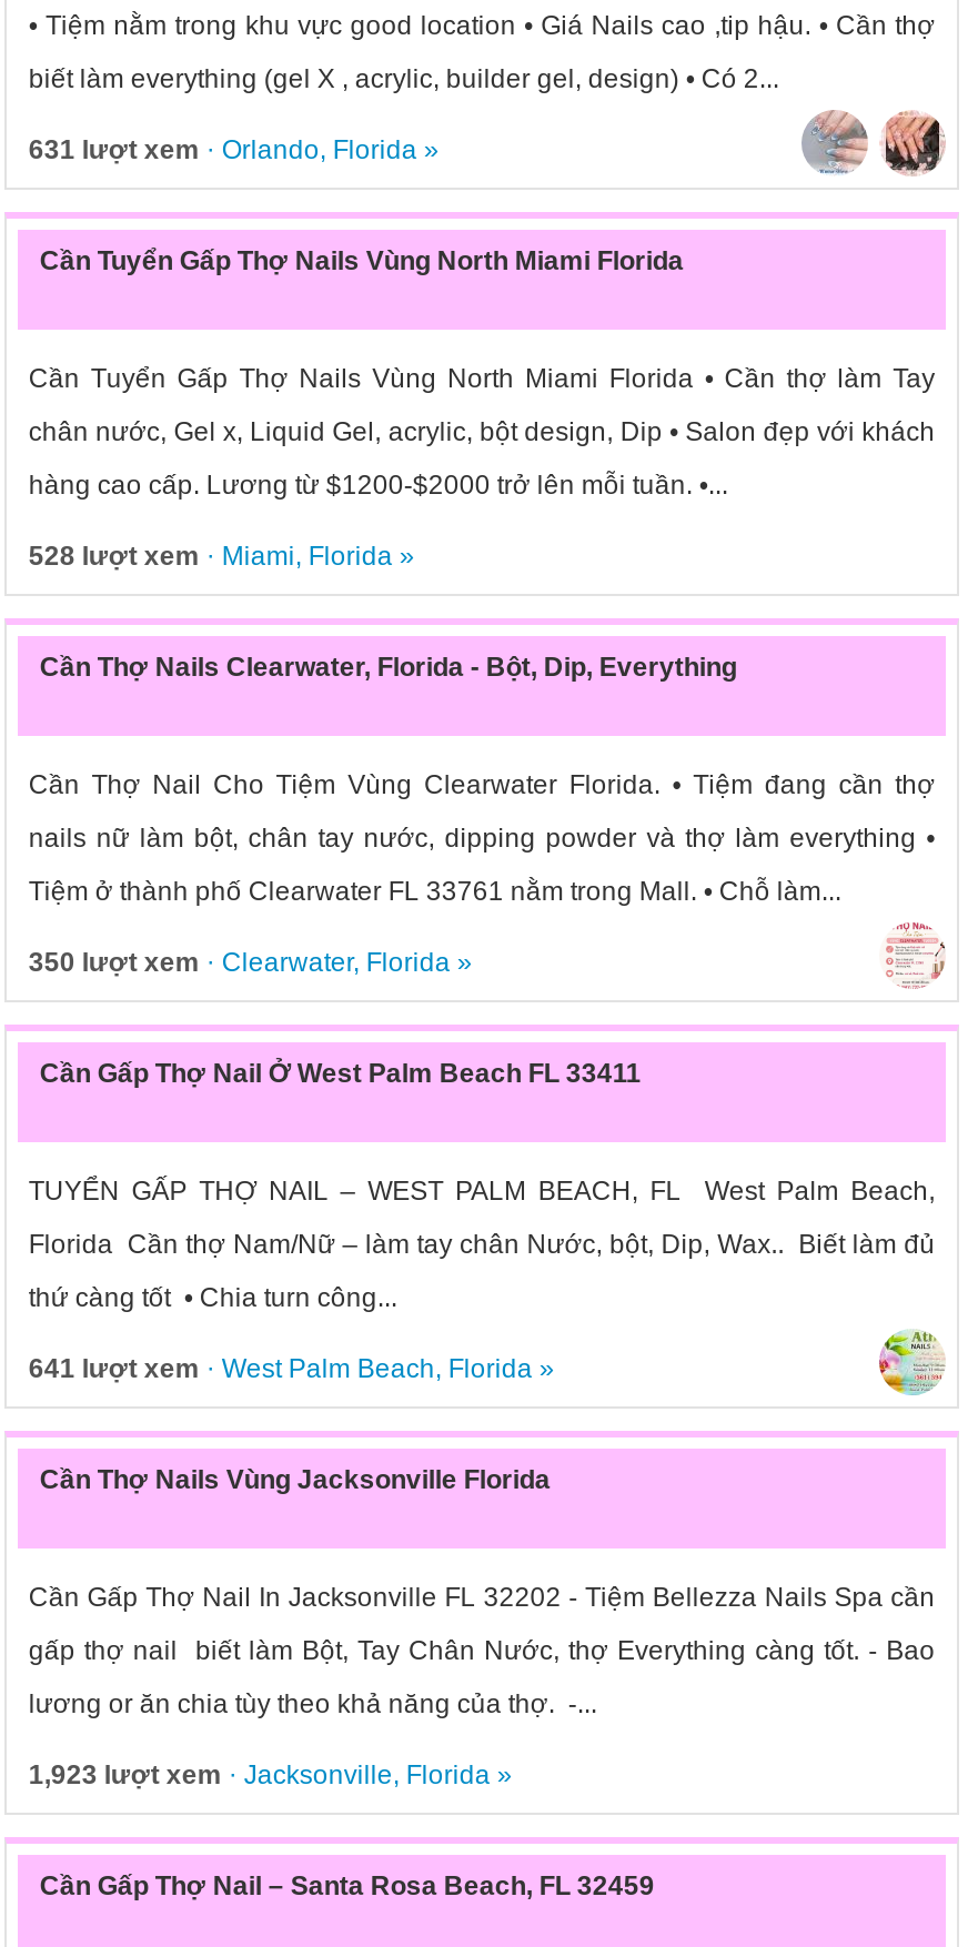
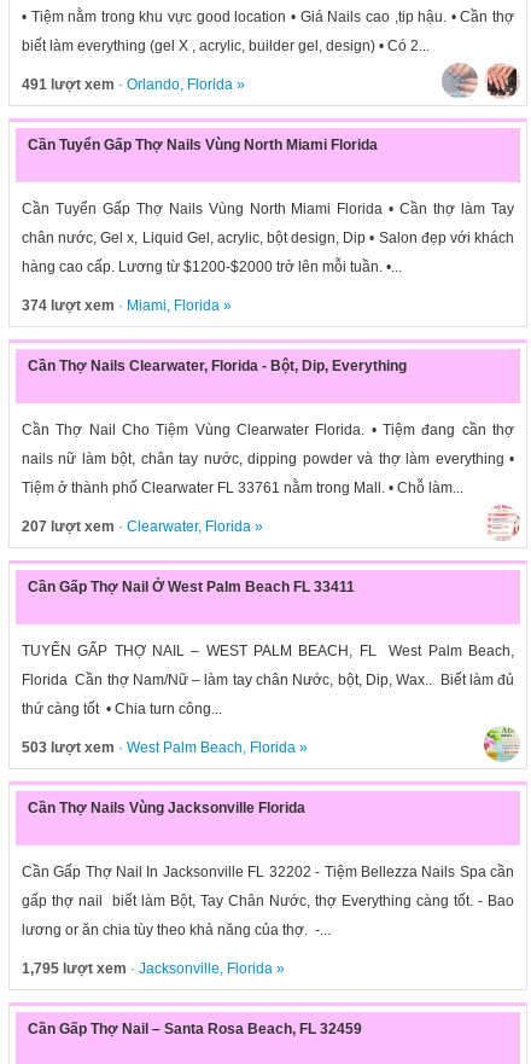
- 631 lượt xem · Orlando, Florida»
+ 491 lượt xem · Orlando, Florida»

- 528 lượt xem · Miami, Florida»
+ 374 lượt xem · Miami, Florida»

- 350 lượt xem · Clearwater, Florida»
+ 207 lượt xem · Clearwater, Florida»

- 641 lượt xem · West Palm Beach, Florida»
+ 503 lượt xem · West Palm Beach, Florida»

- 1,923 lượt xem · Jacksonville, Florida»
+ 1,795 lượt xem · Jacksonville, Florida»
